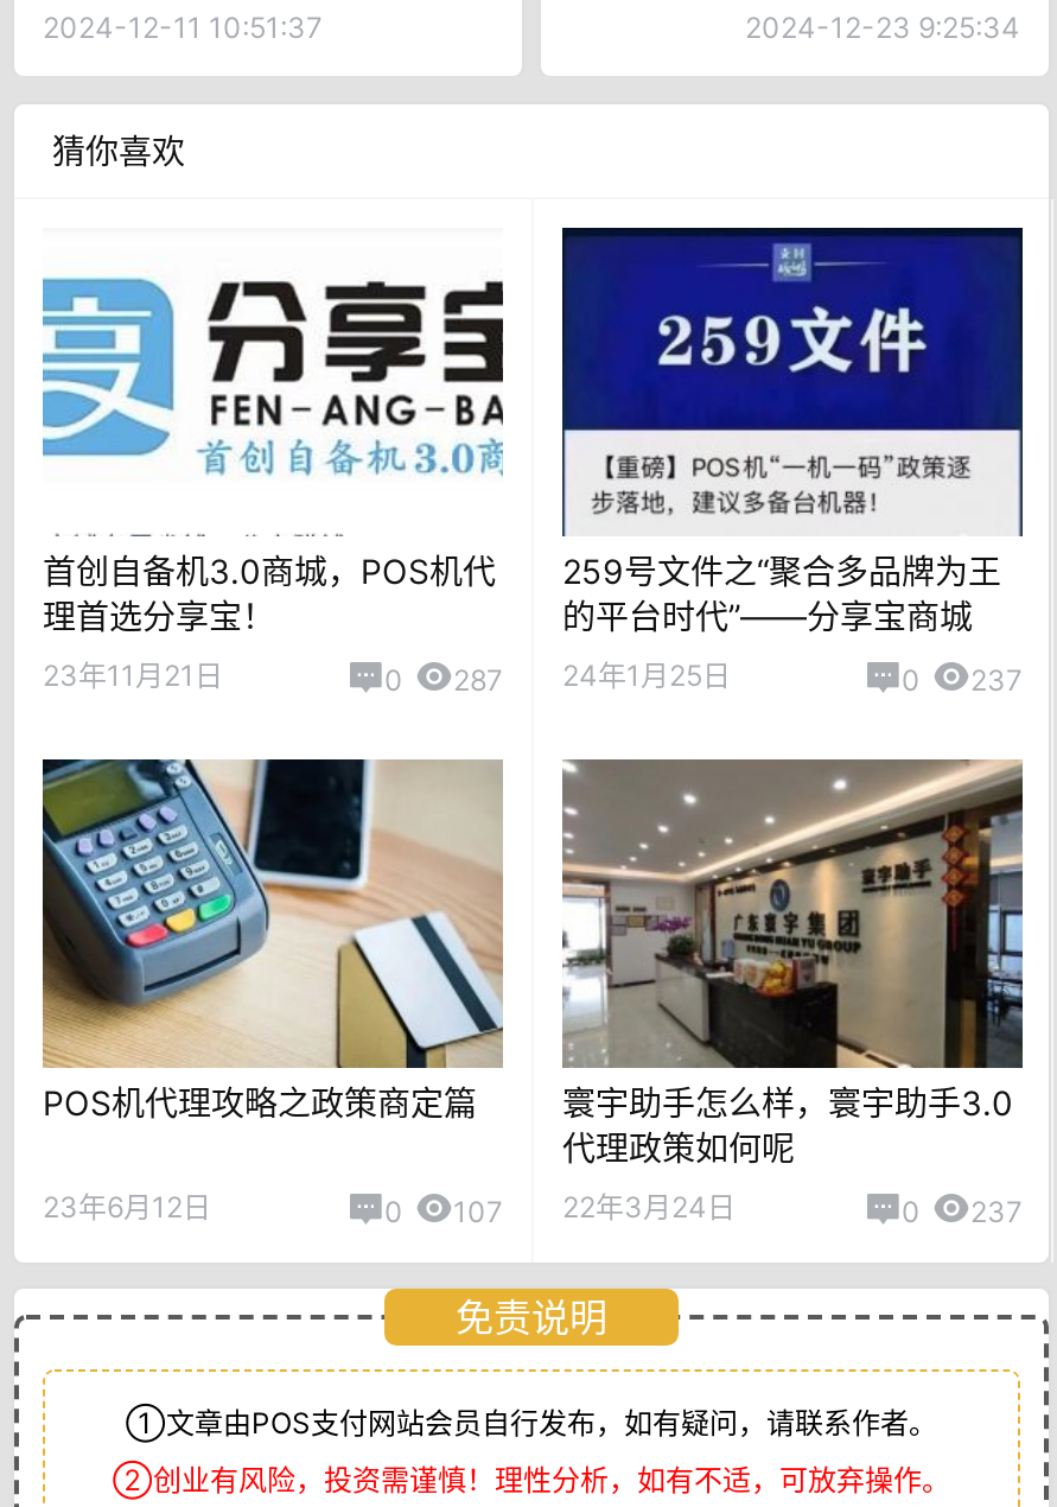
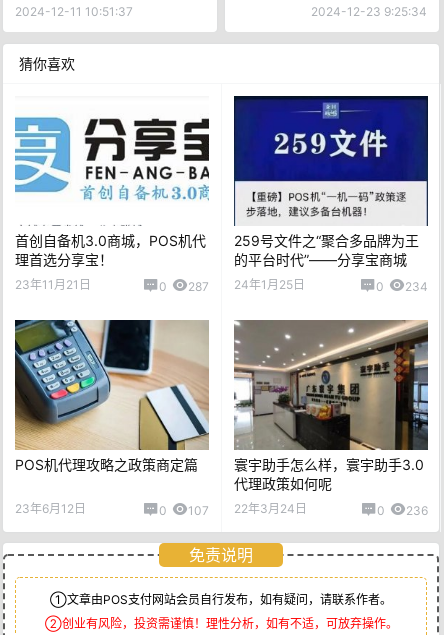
- 237
+ 234

- 237
+ 236
